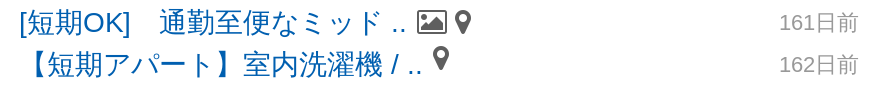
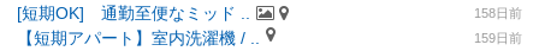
- 161日前
+ 158日前

- 162日前
+ 159日前
